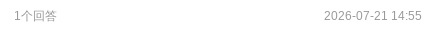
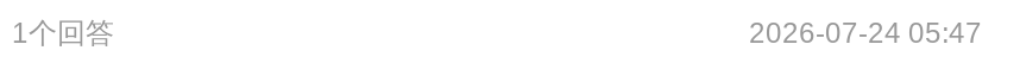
- 2026-07-21 14:55
+ 2026-07-24 05:47
